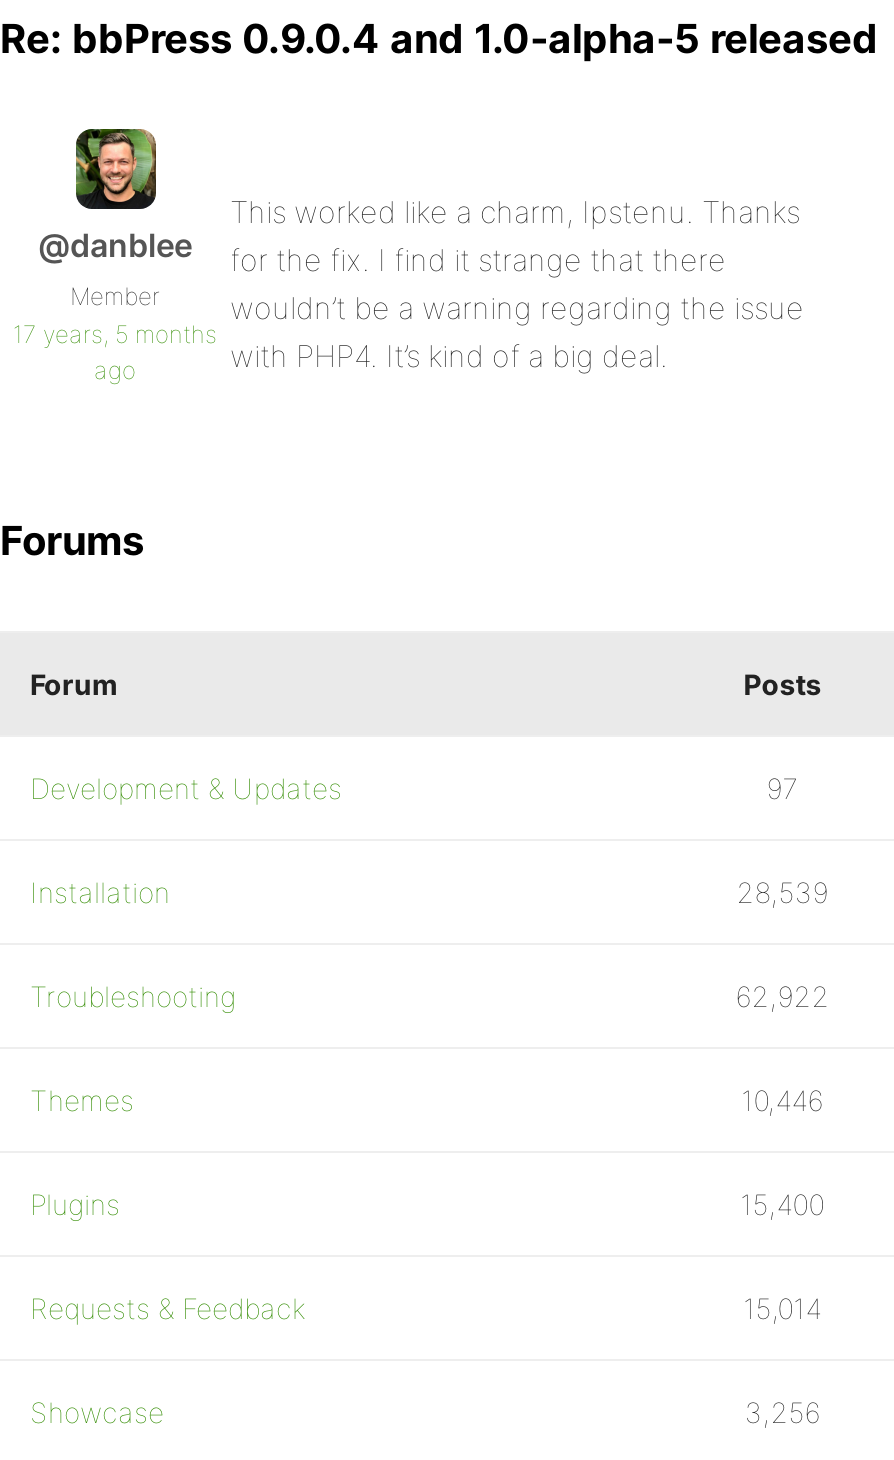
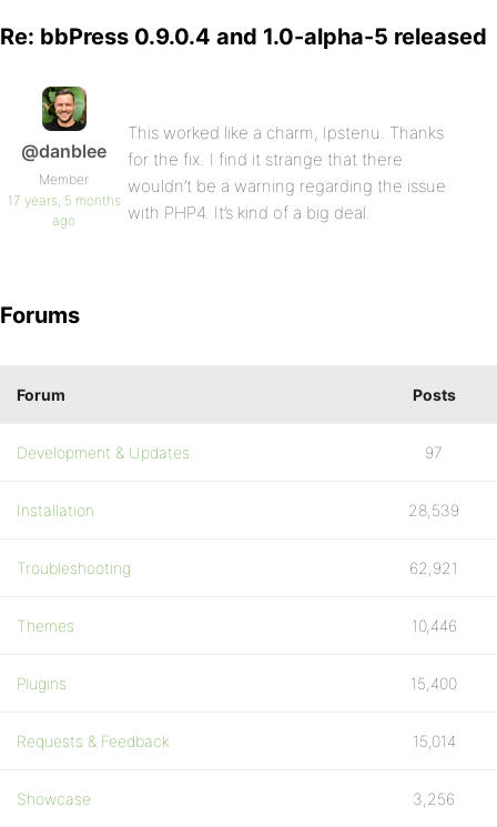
- 62,922
+ 62,921
